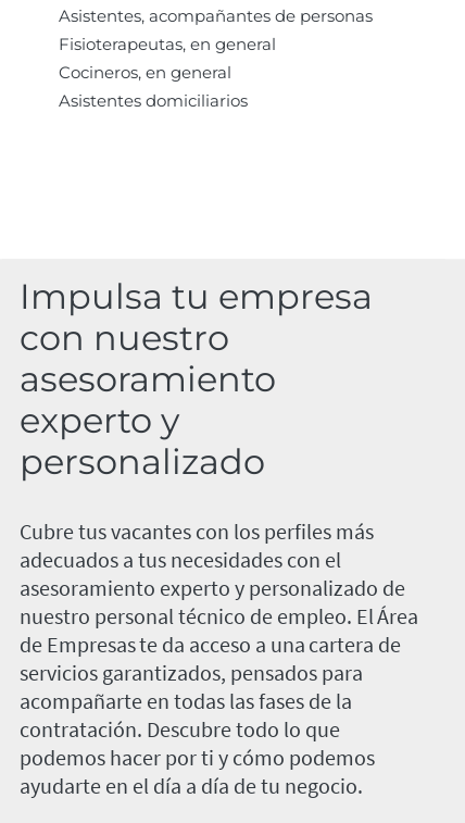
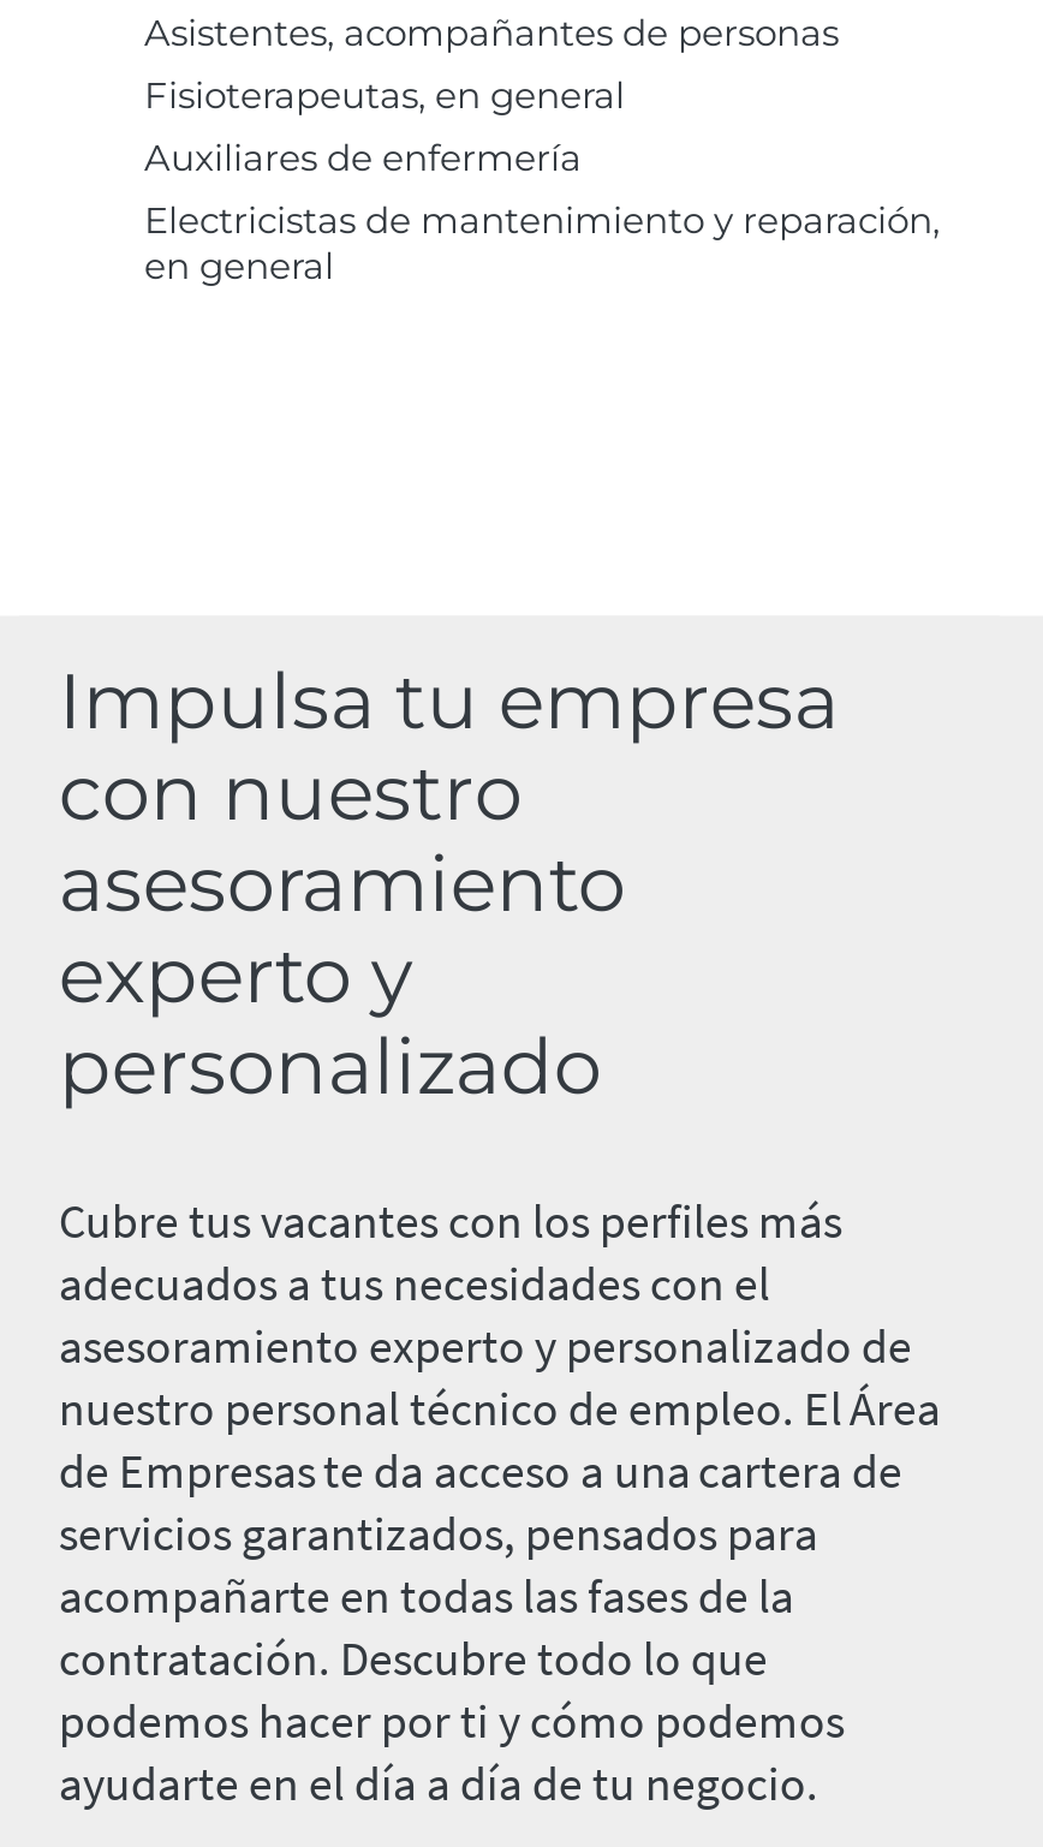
- Cocineros, en general
- Asistentes domiciliarios
+ Auxiliares de enfermería
+ Electricistas de mantenimiento y reparación,
+ en general
